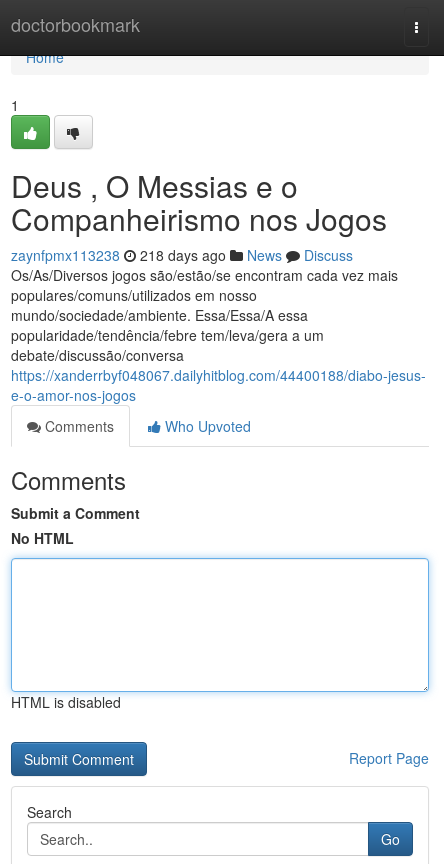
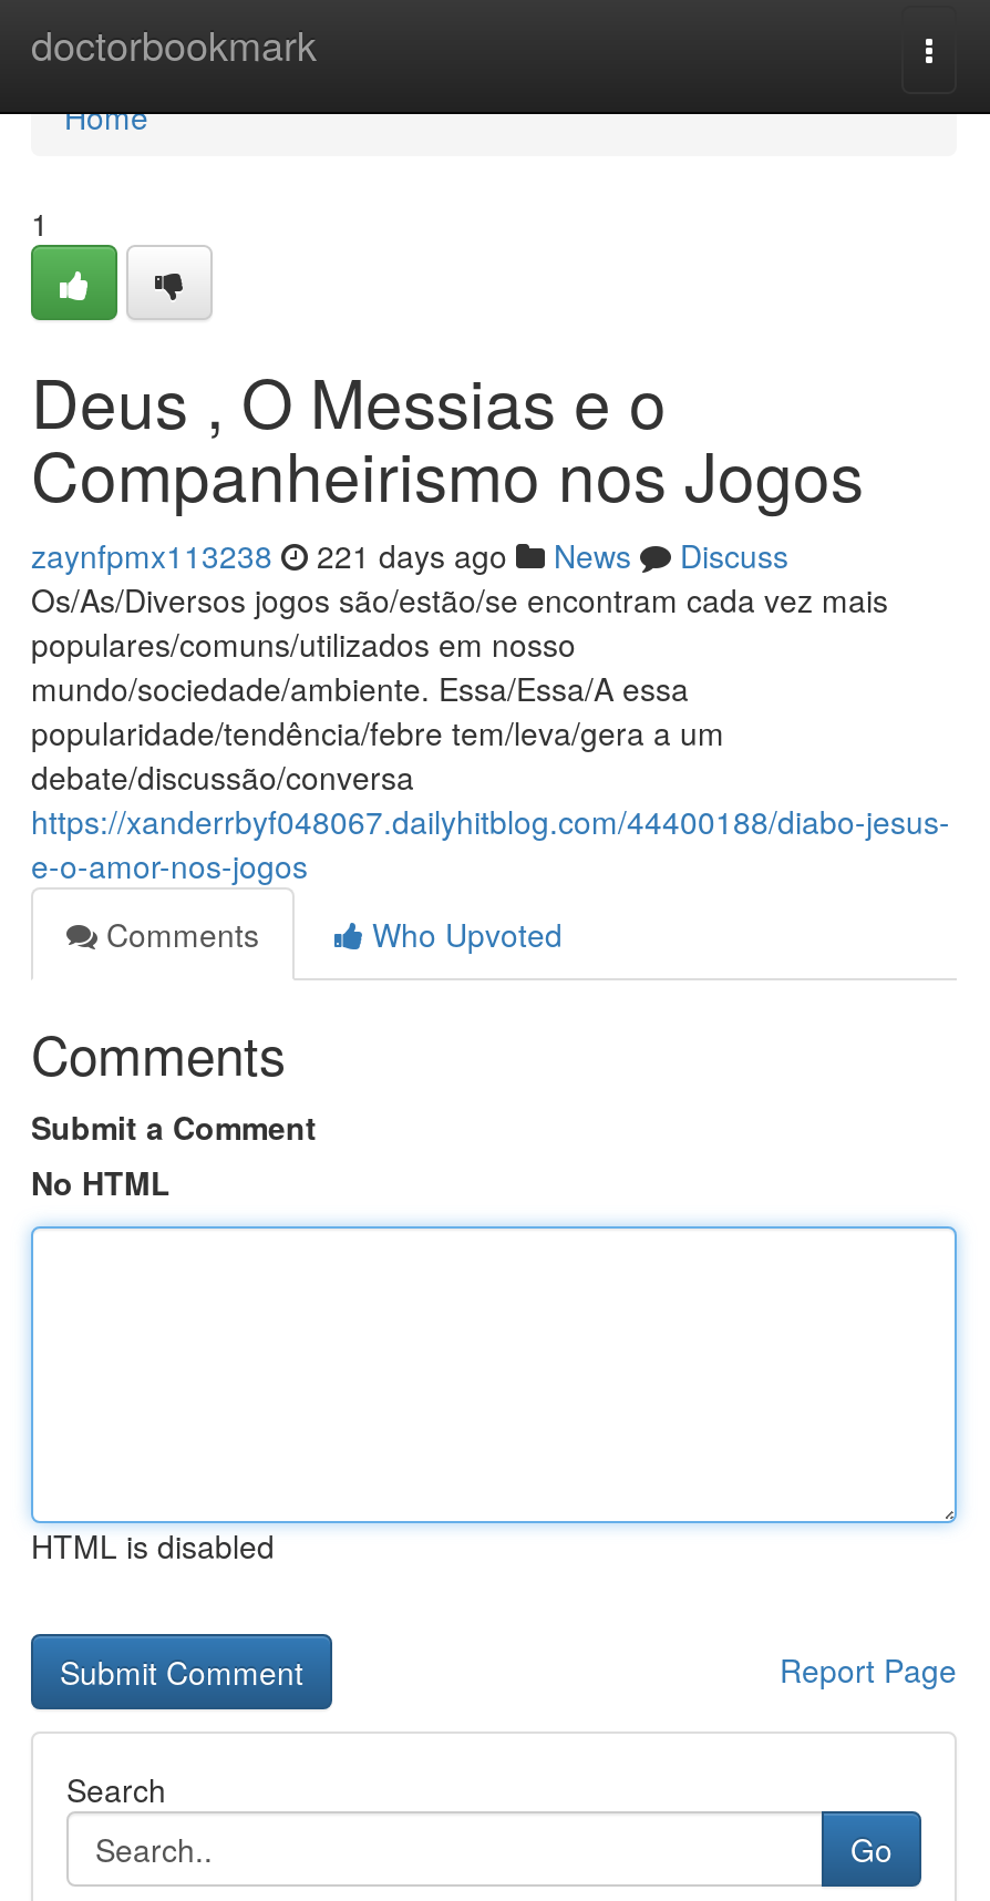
- zaynfpmx113238 218 days ago News Discuss
+ zaynfpmx113238 221 days ago News Discuss
